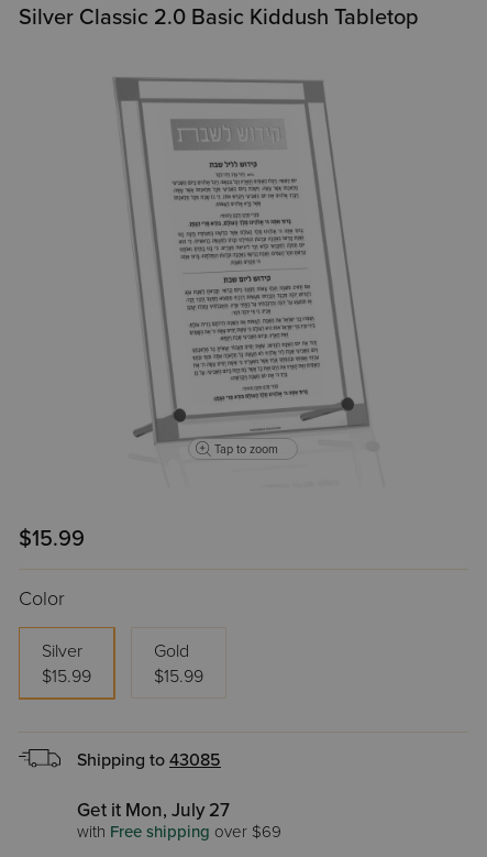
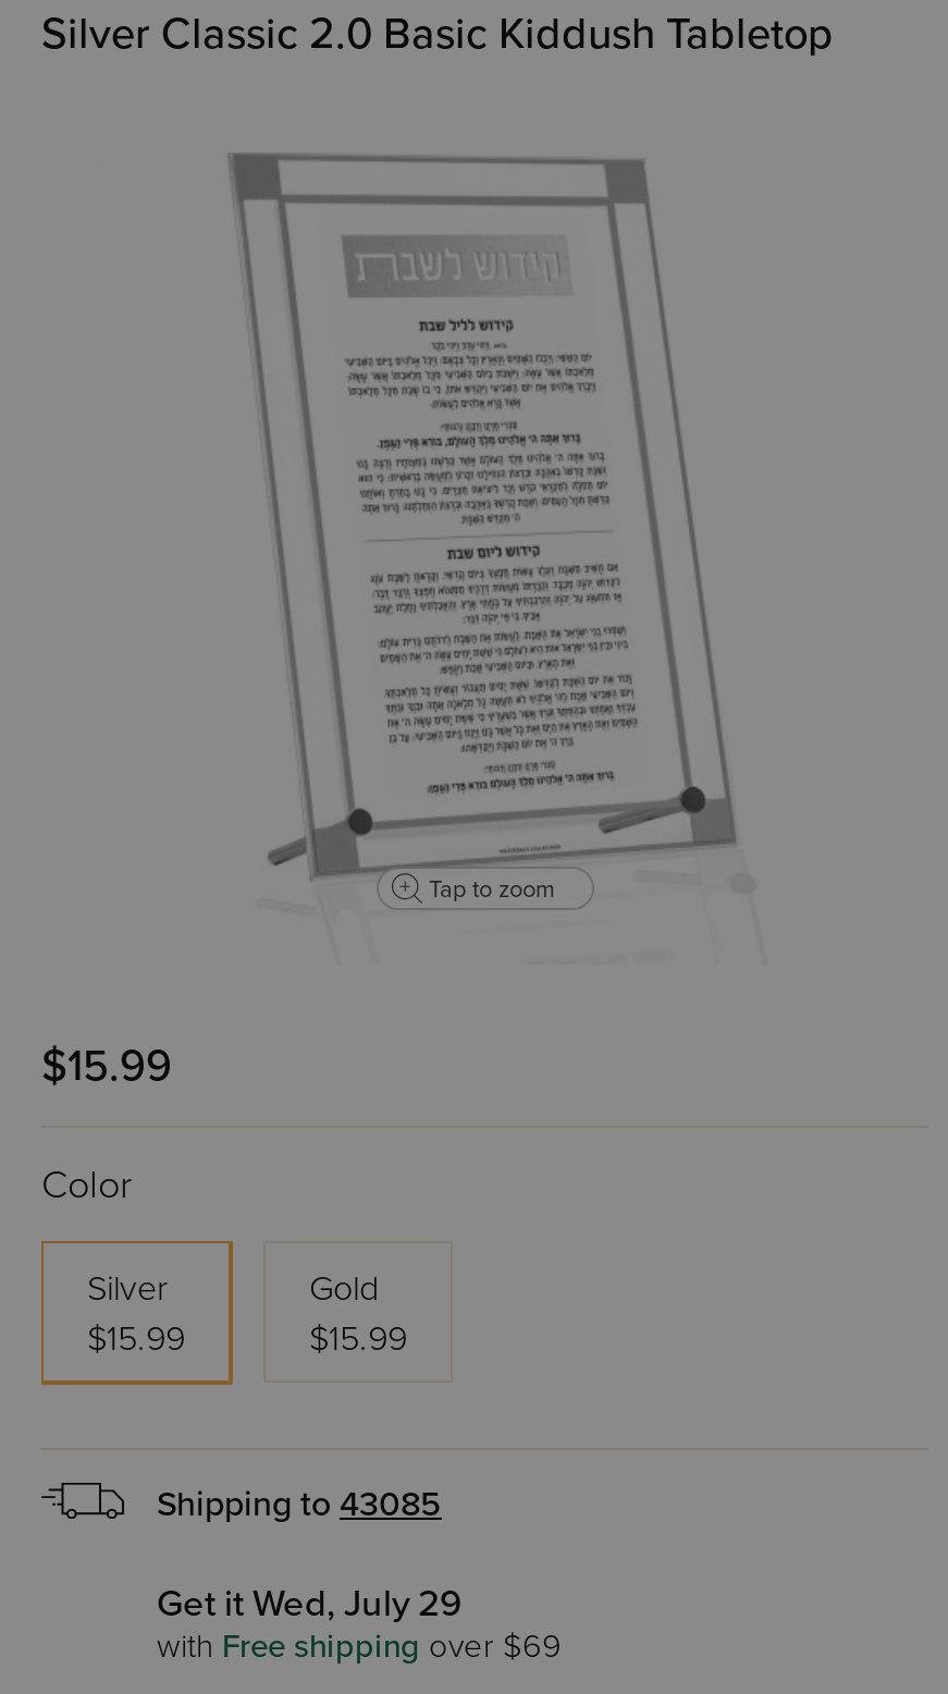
- Get it Mon, July 27
+ Get it Wed, July 29
